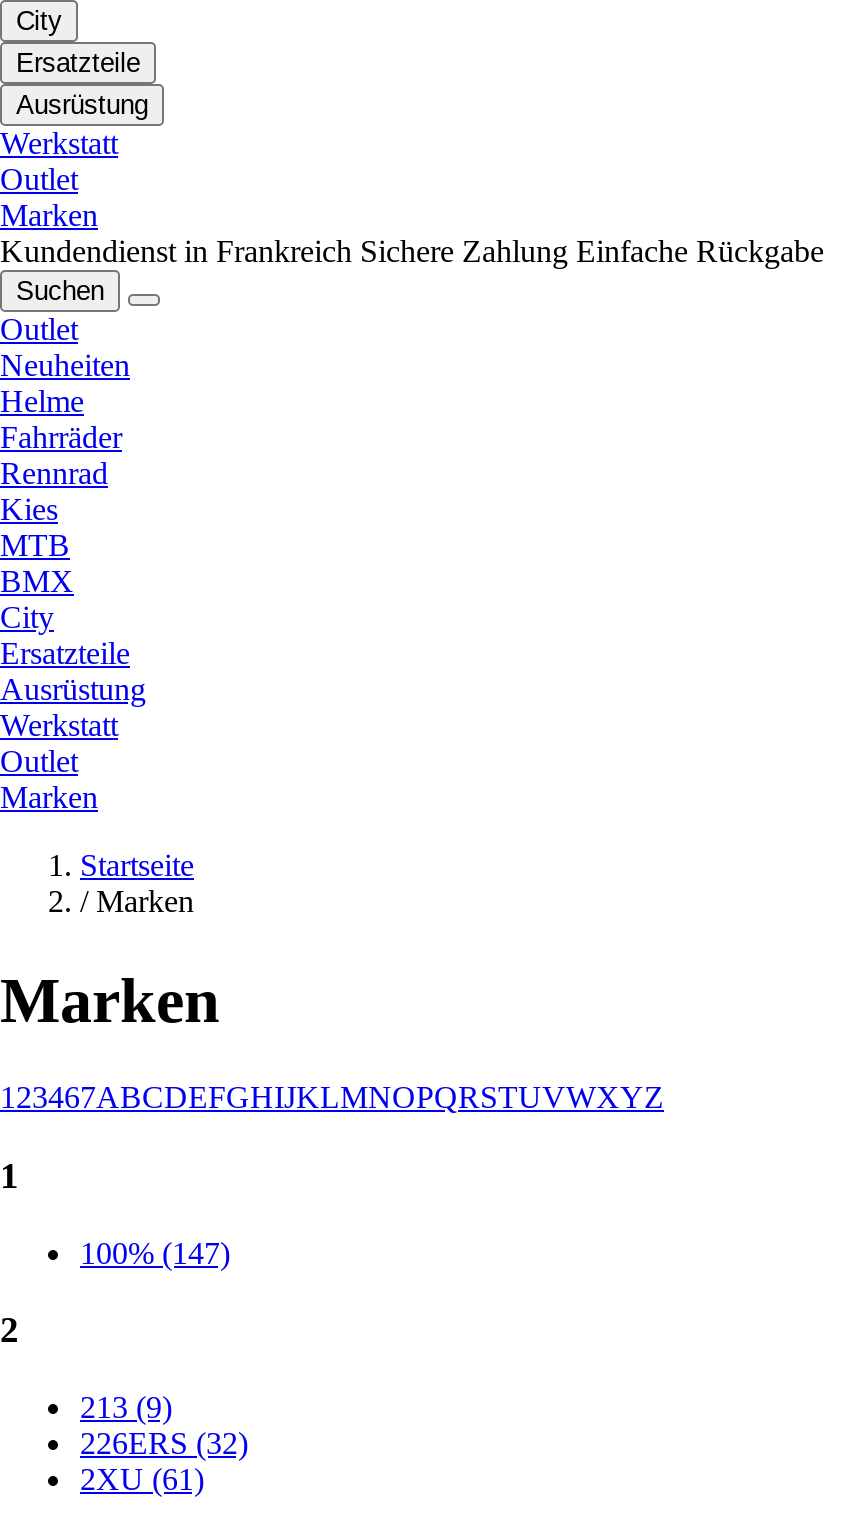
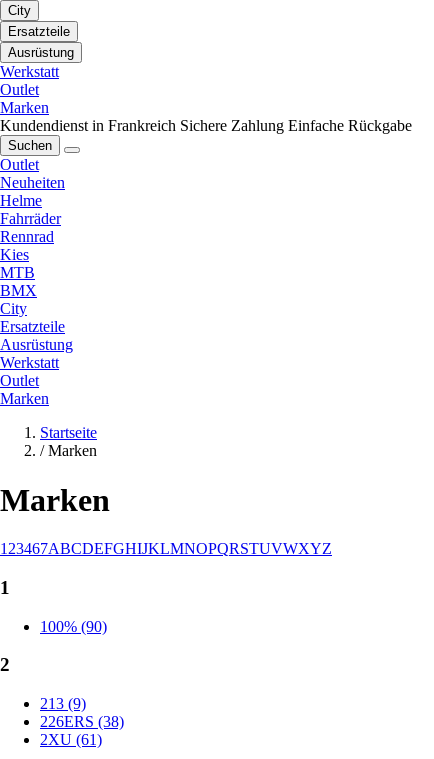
- 100% (147)
+ 100% (90)

- 226ERS (32)
+ 226ERS (38)
